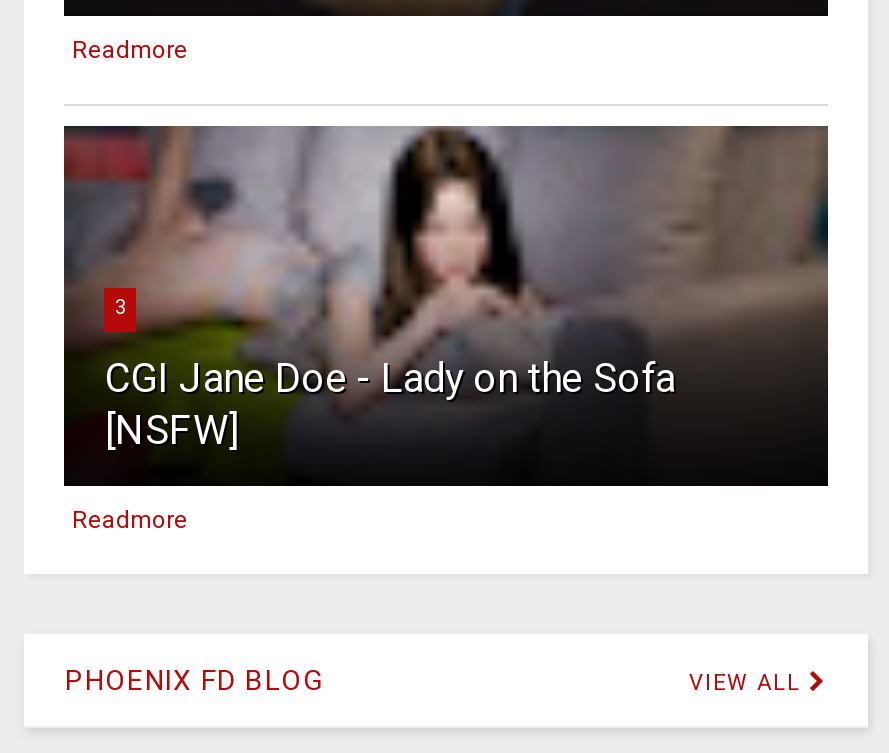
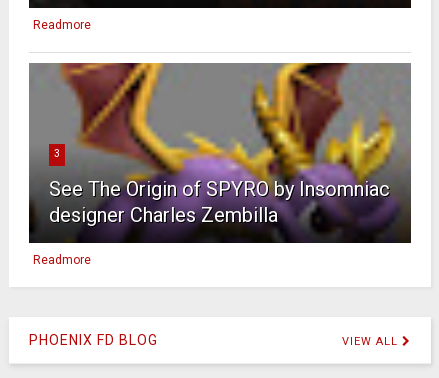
- [image]
- CGI Jane Doe - Lady on the Sofa
- [NSFW]
+ [image]
+ See The Origin of SPYRO by Insomniac
+ designer Charles Zembilla
